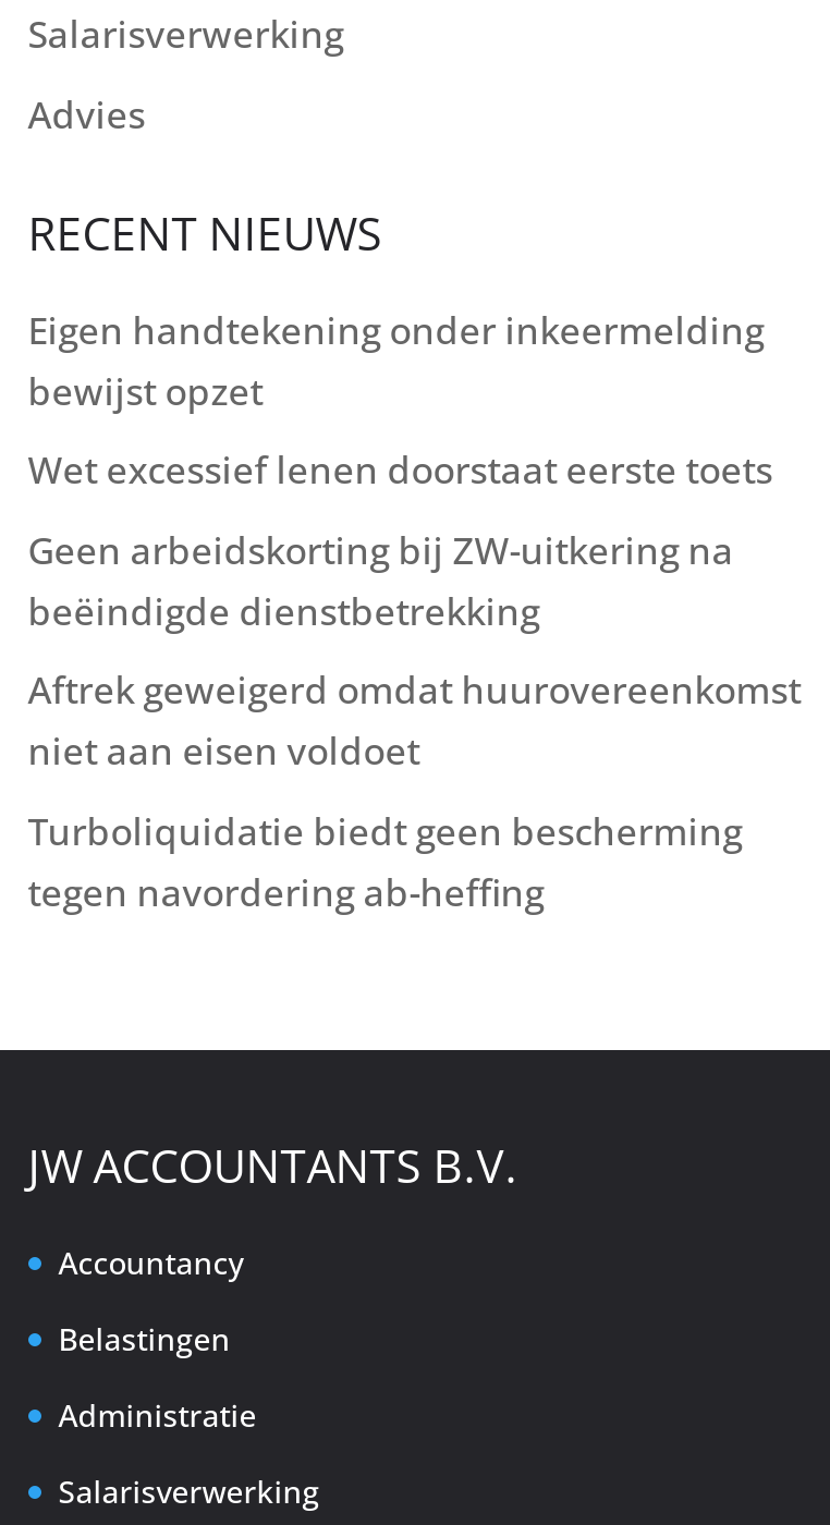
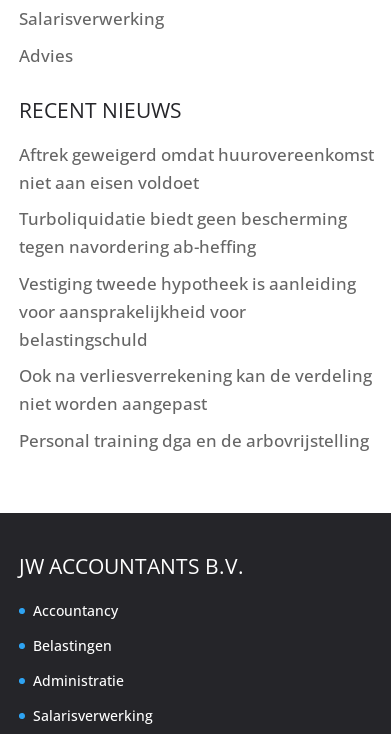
- Eigen handtekening onder inkeermelding
- bewijst opzet
- Wet excessief lenen doorstaat eerste toets
- Geen arbeidskorting bij ZW-uitkering na
- beëindigde dienstbetrekking

moved up: Aftrek geweigerd omdat huurovereenkomst | niet aan eisen voldoet | Turboliquidatie biedt geen bescherming | tegen navordering ab-heffing

+ Vestiging tweede hypotheek is aanleiding
+ voor aansprakelijkheid voor
+ belastingschuld
+ Ook na verliesverrekening kan de verdeling
+ niet worden aangepast
+ Personal training dga en de arbovrijstelling
